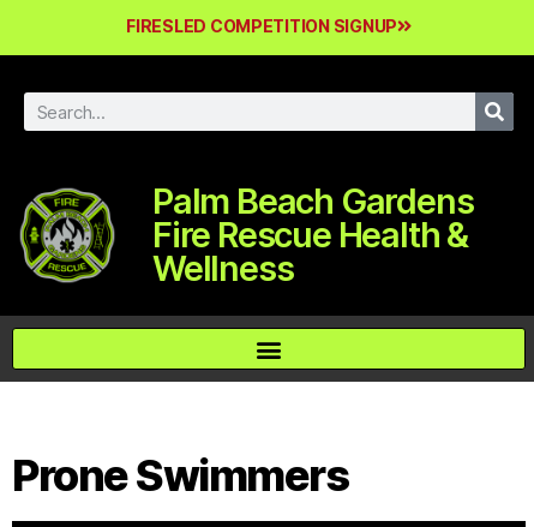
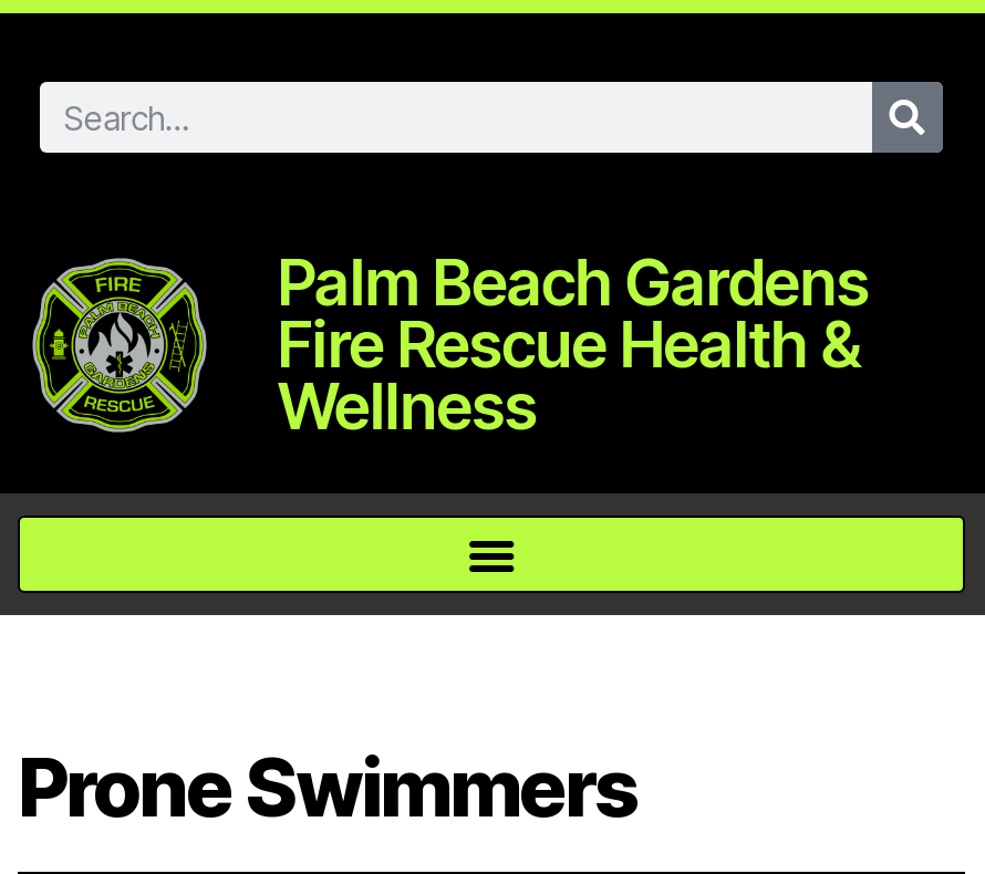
- FIRESLED COMPETITION SIGNUP
